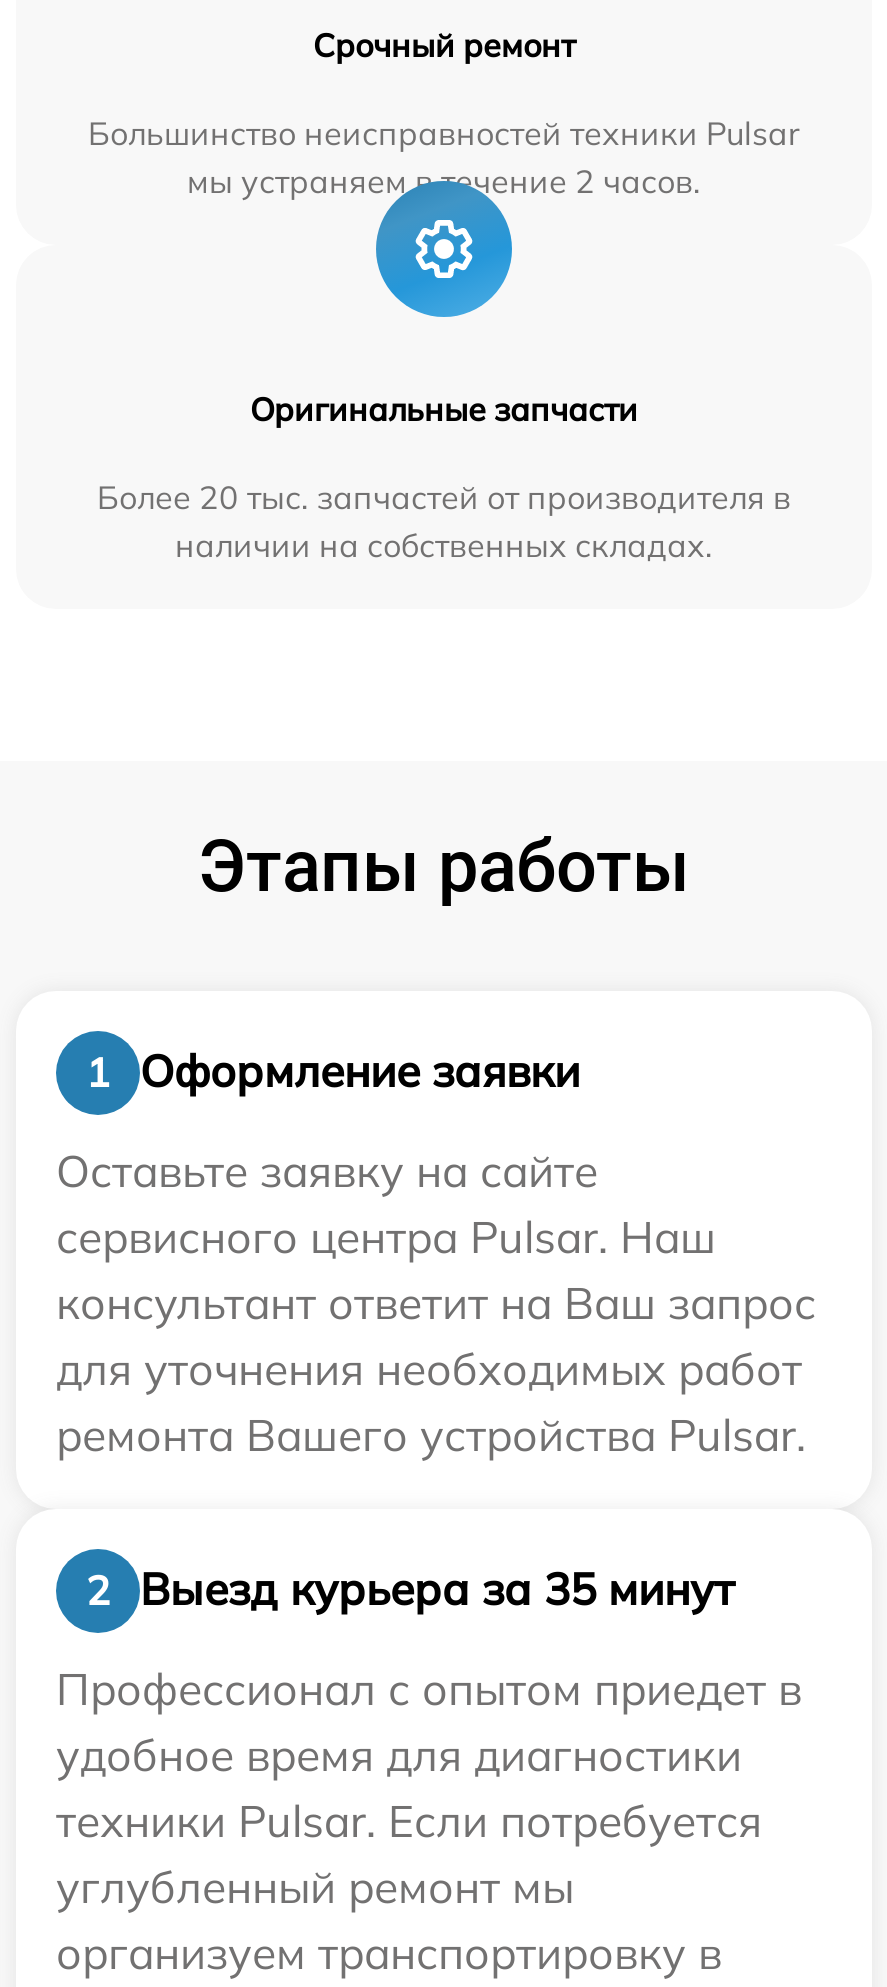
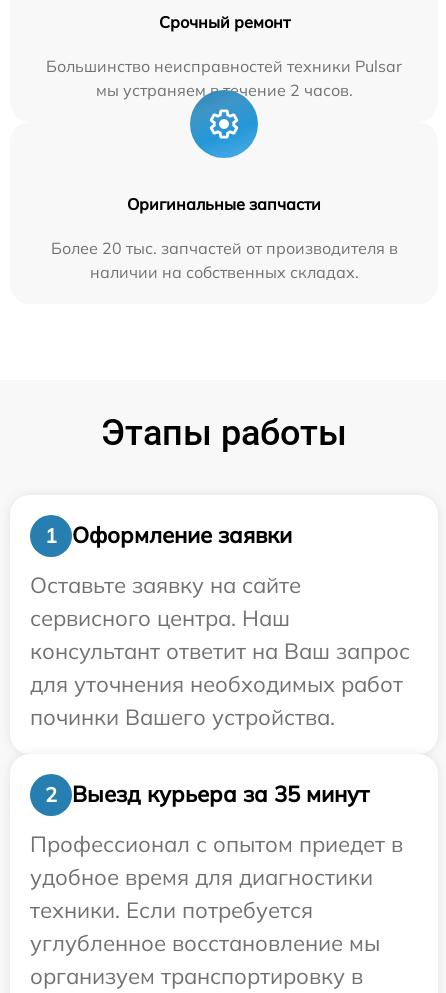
- сервисного центра Pulsar. Наш
+ сервисного центра. Наш

- ремонта Вашего устройства Pulsar.
+ починки Вашего устройства.

- техники Pulsar. Если потребуется
- углубленный ремонт мы
+ техники. Если потребуется
+ углубленное восстановление мы
